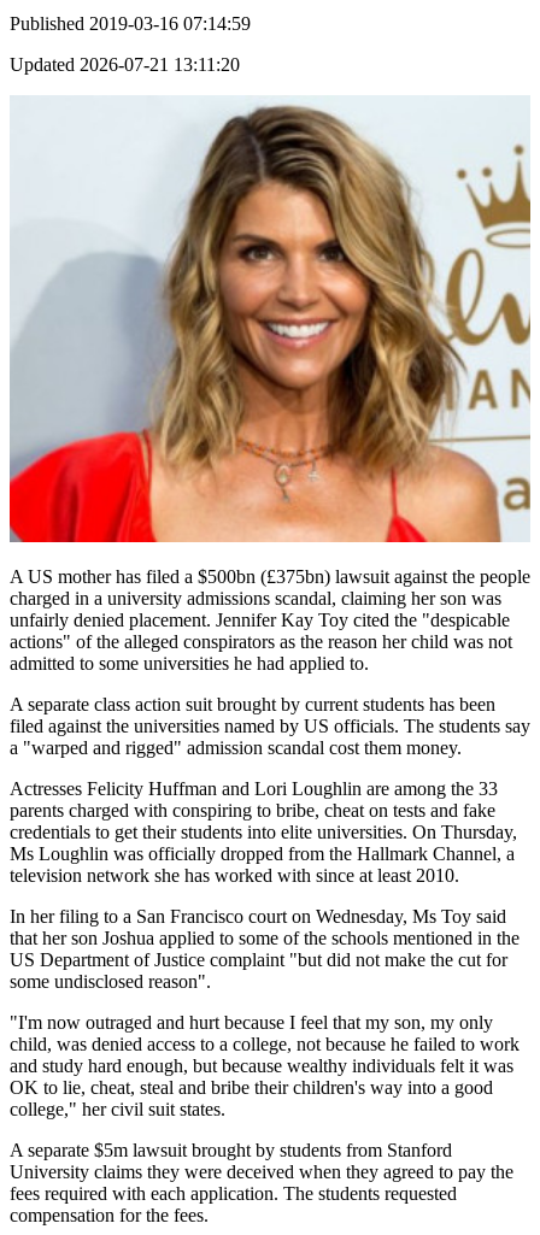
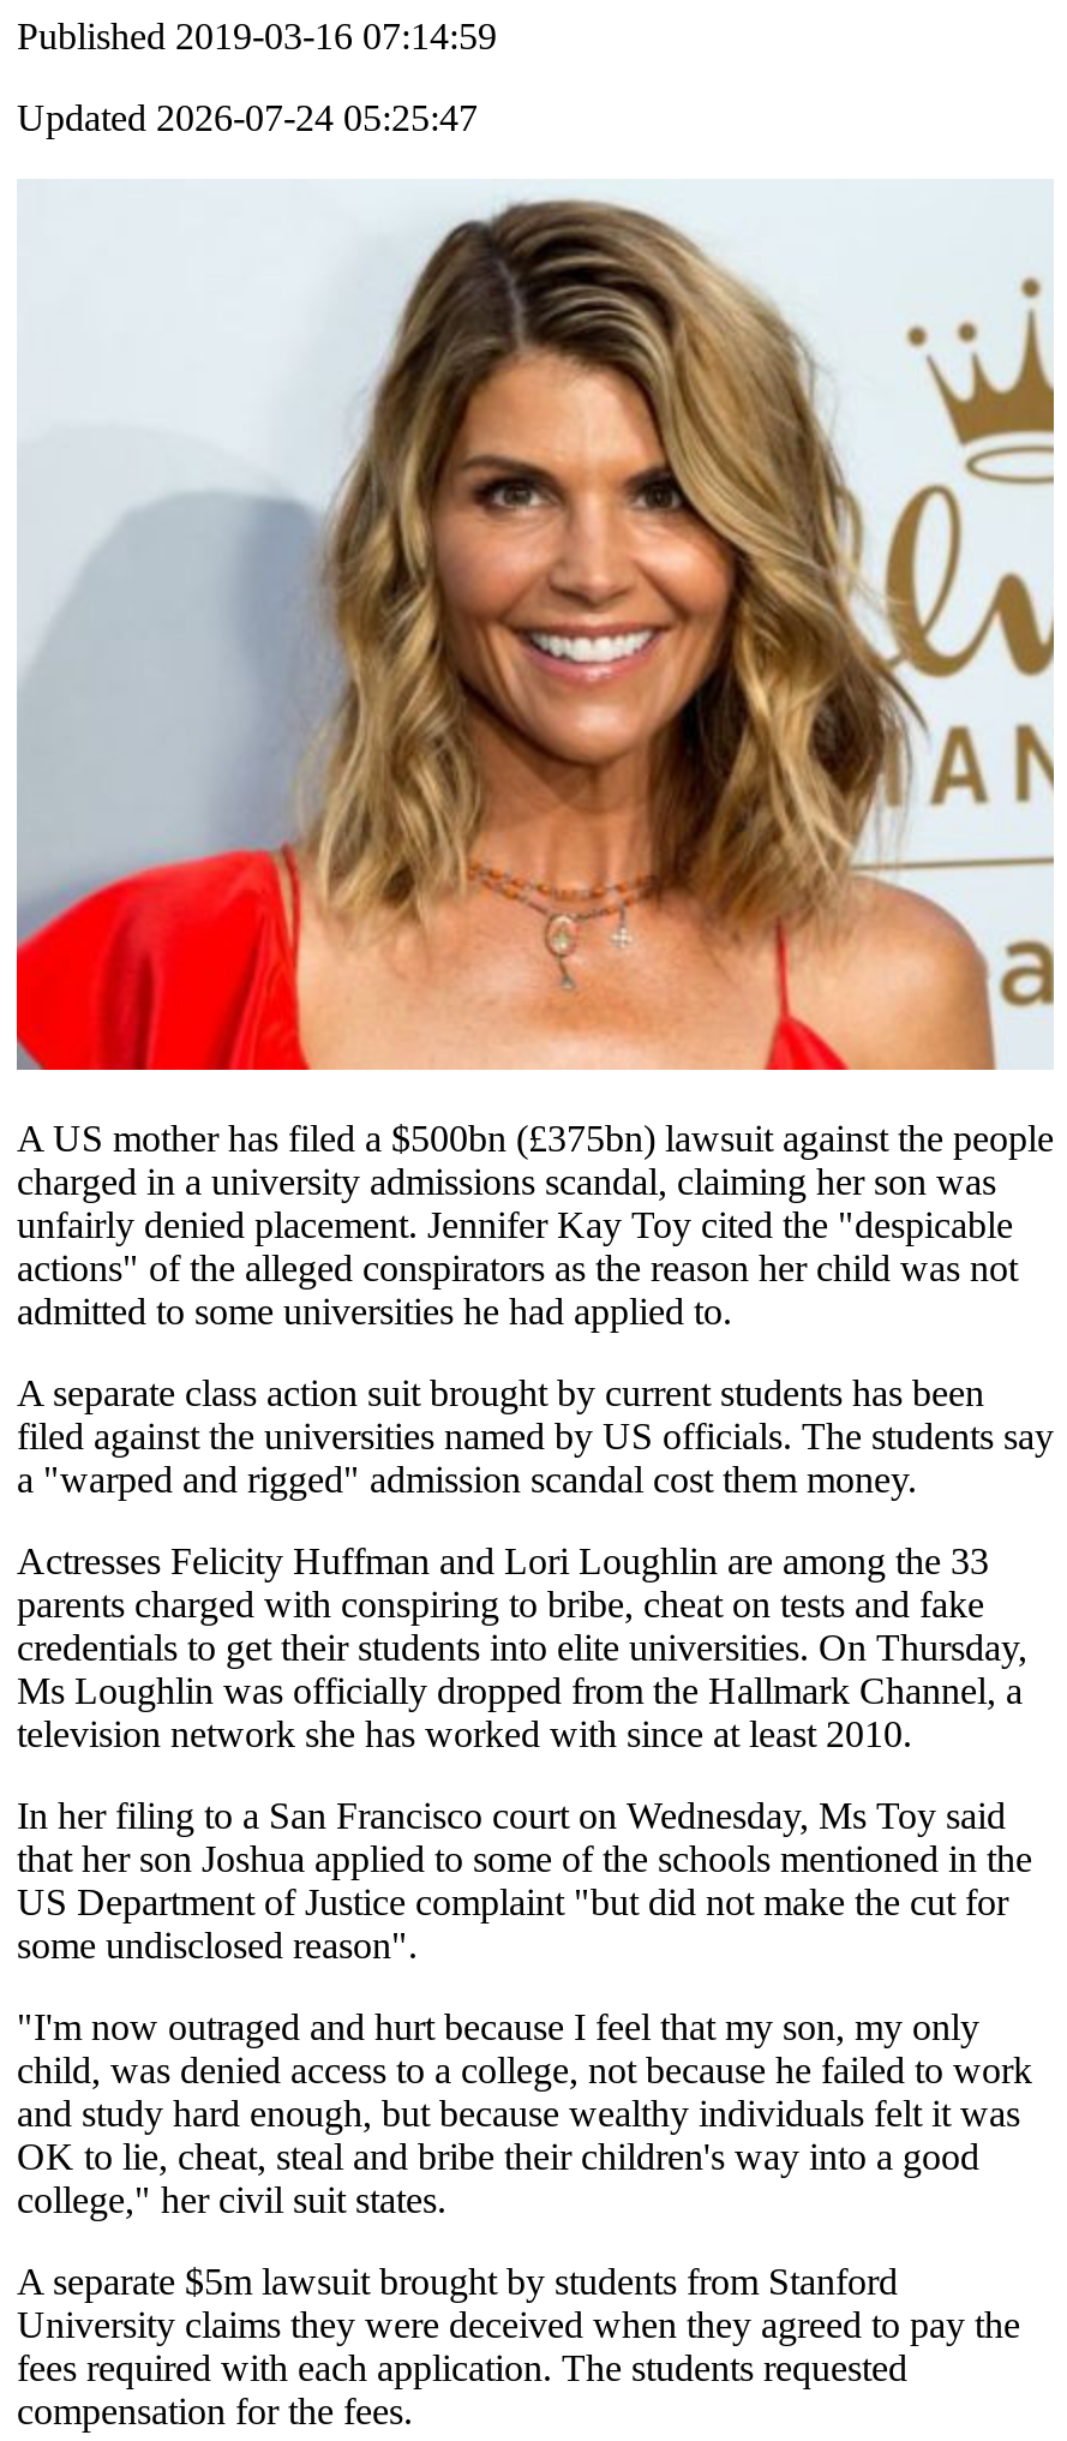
- Updated 2026-07-21 13:11:20
+ Updated 2026-07-24 05:25:47
